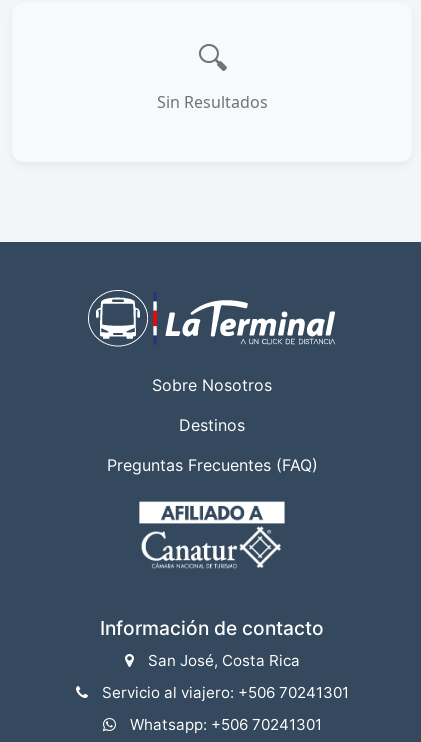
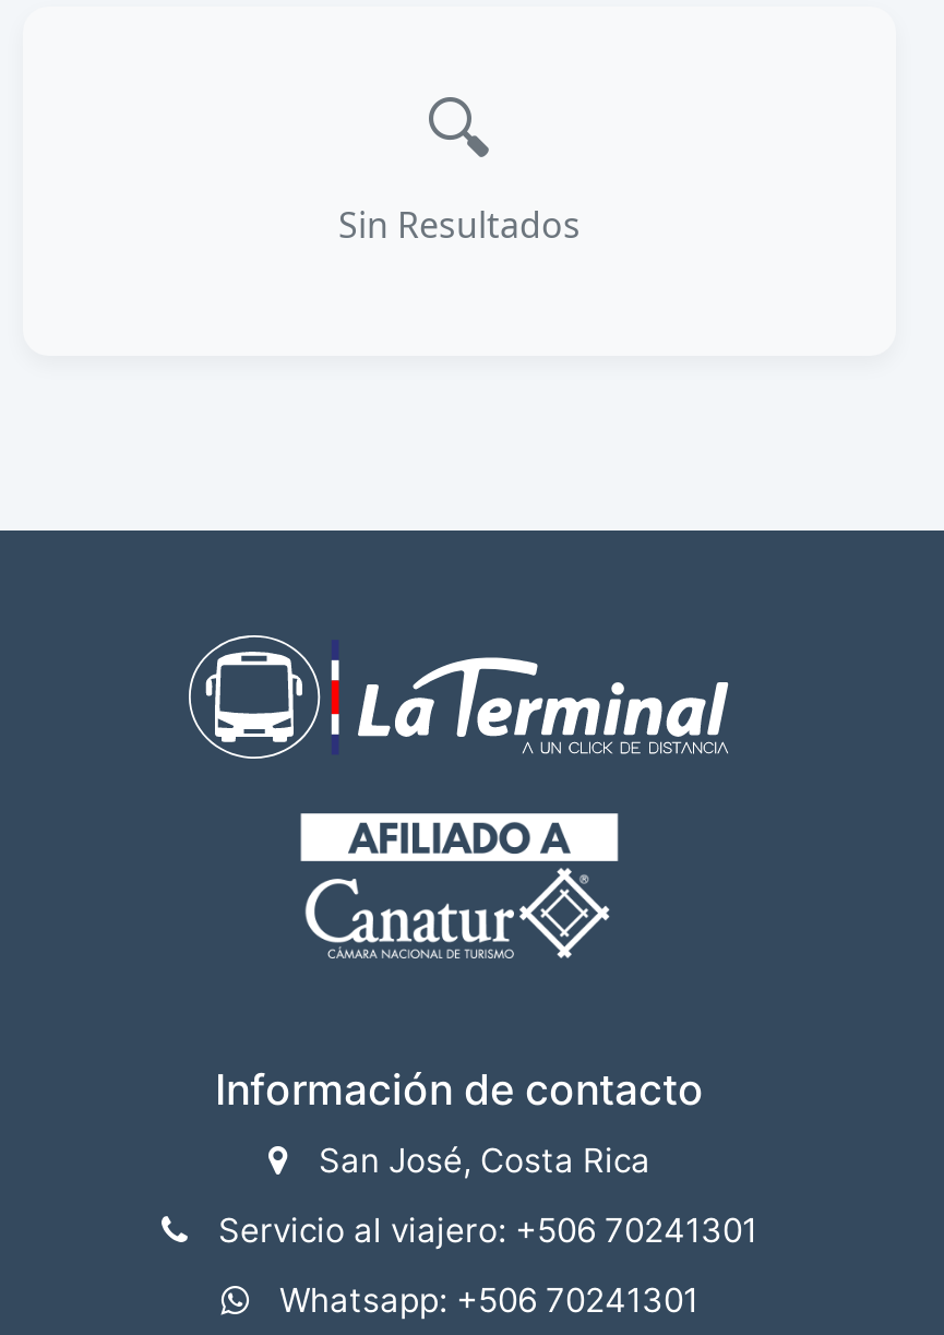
- Sobre Nosotros
- Destinos
- Preguntas Frecuentes (FAQ)
